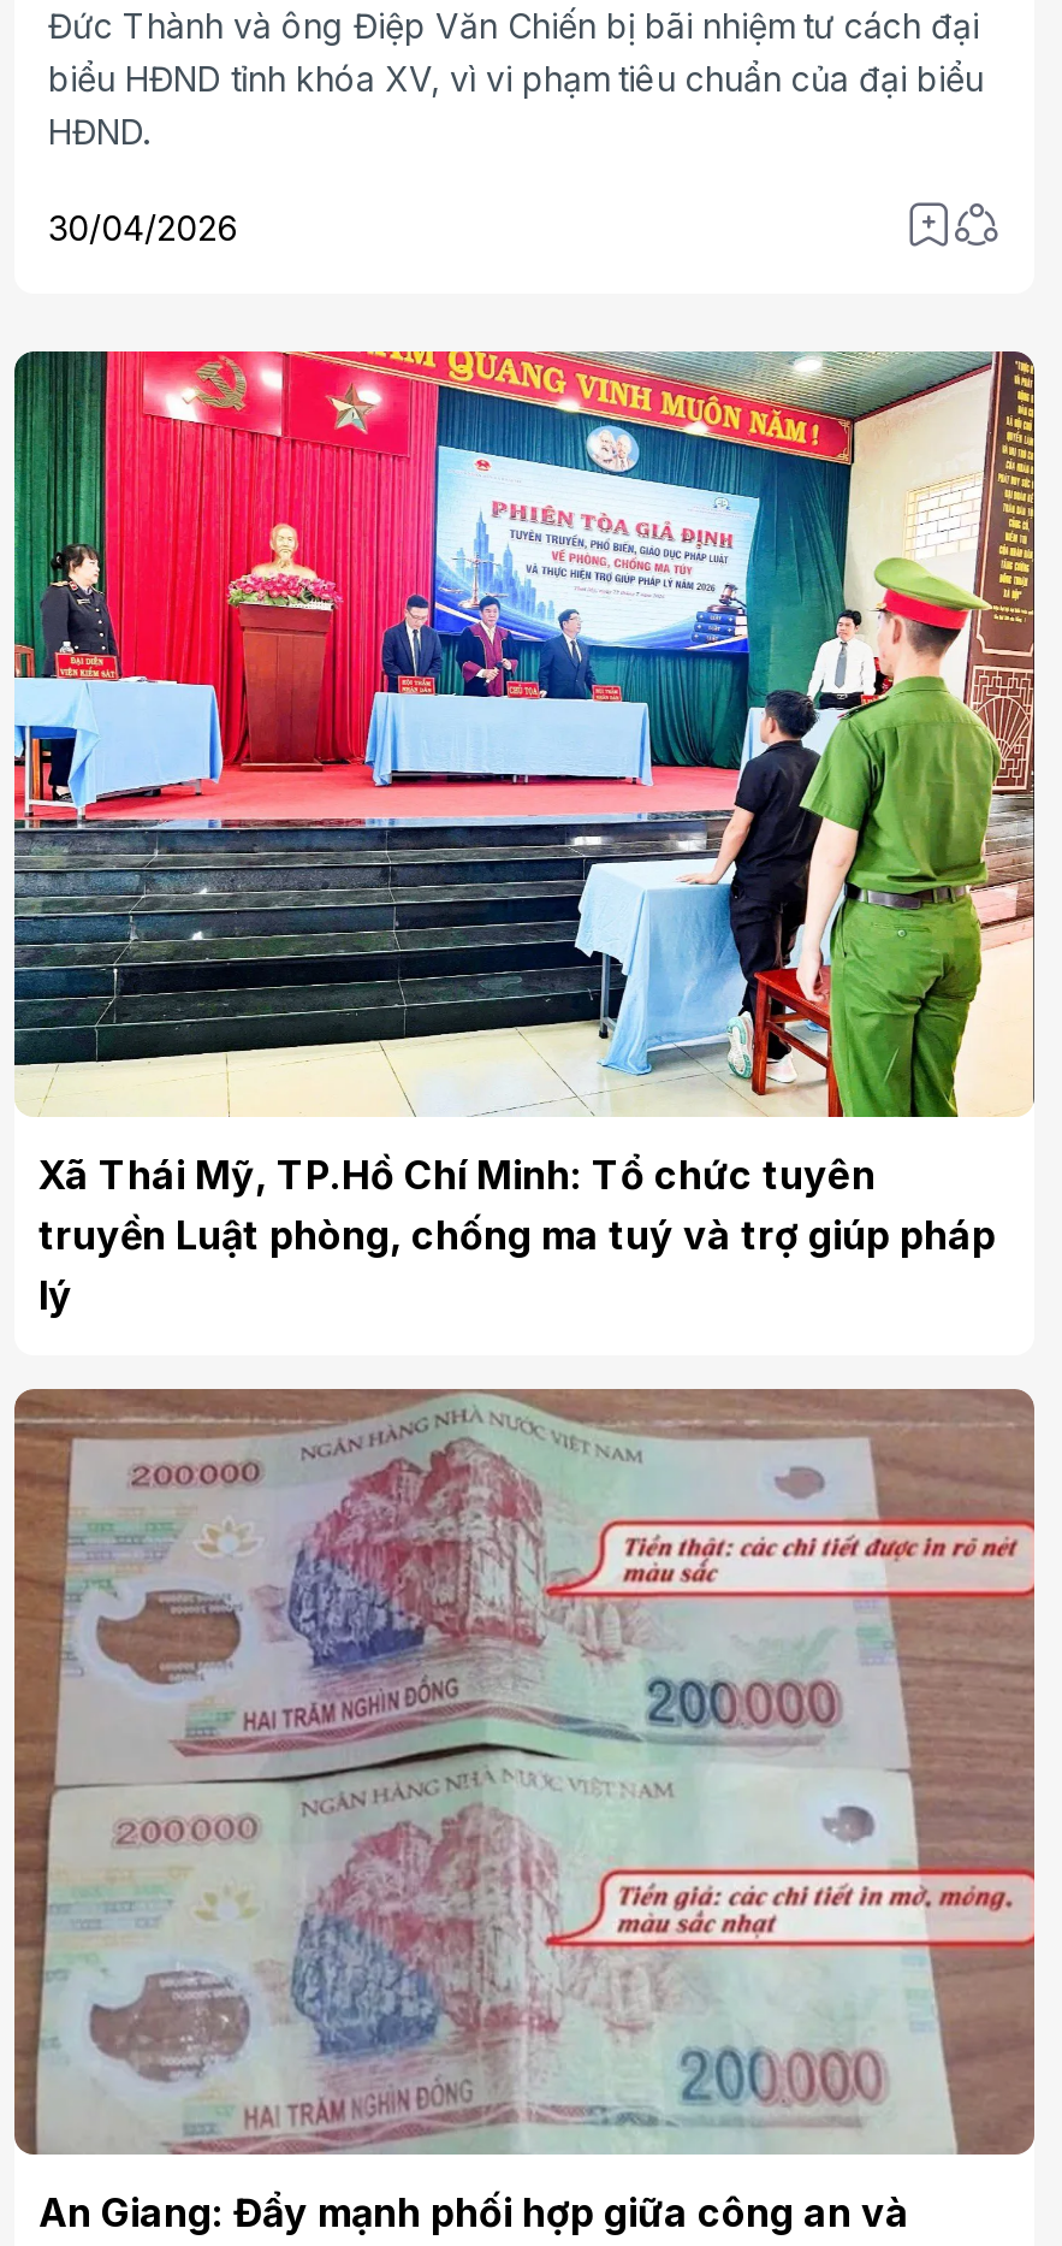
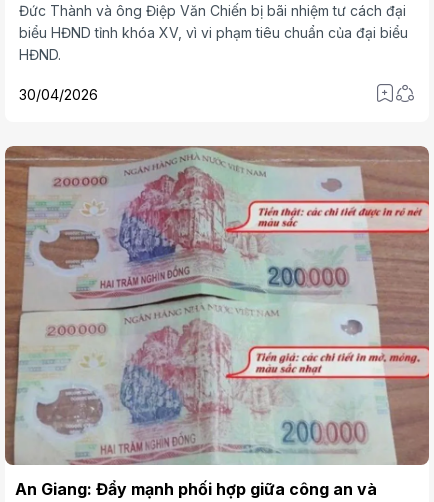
- [image]
- Xã Thái Mỹ, TP.Hồ Chí Minh: Tổ chức tuyên
- truyền Luật phòng, chống ma tuý và trợ giúp pháp
- lý
